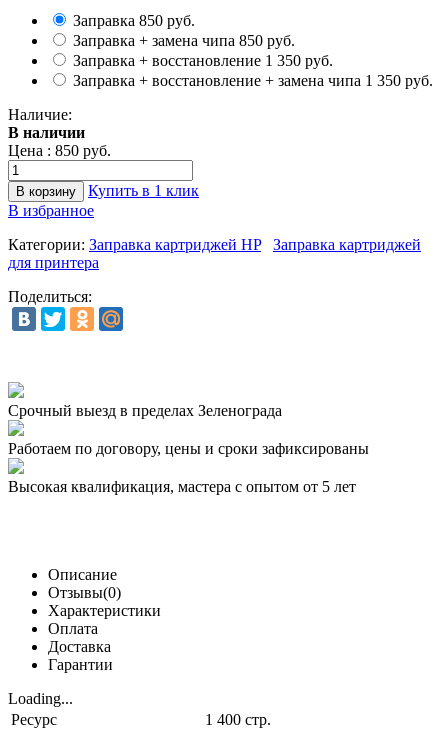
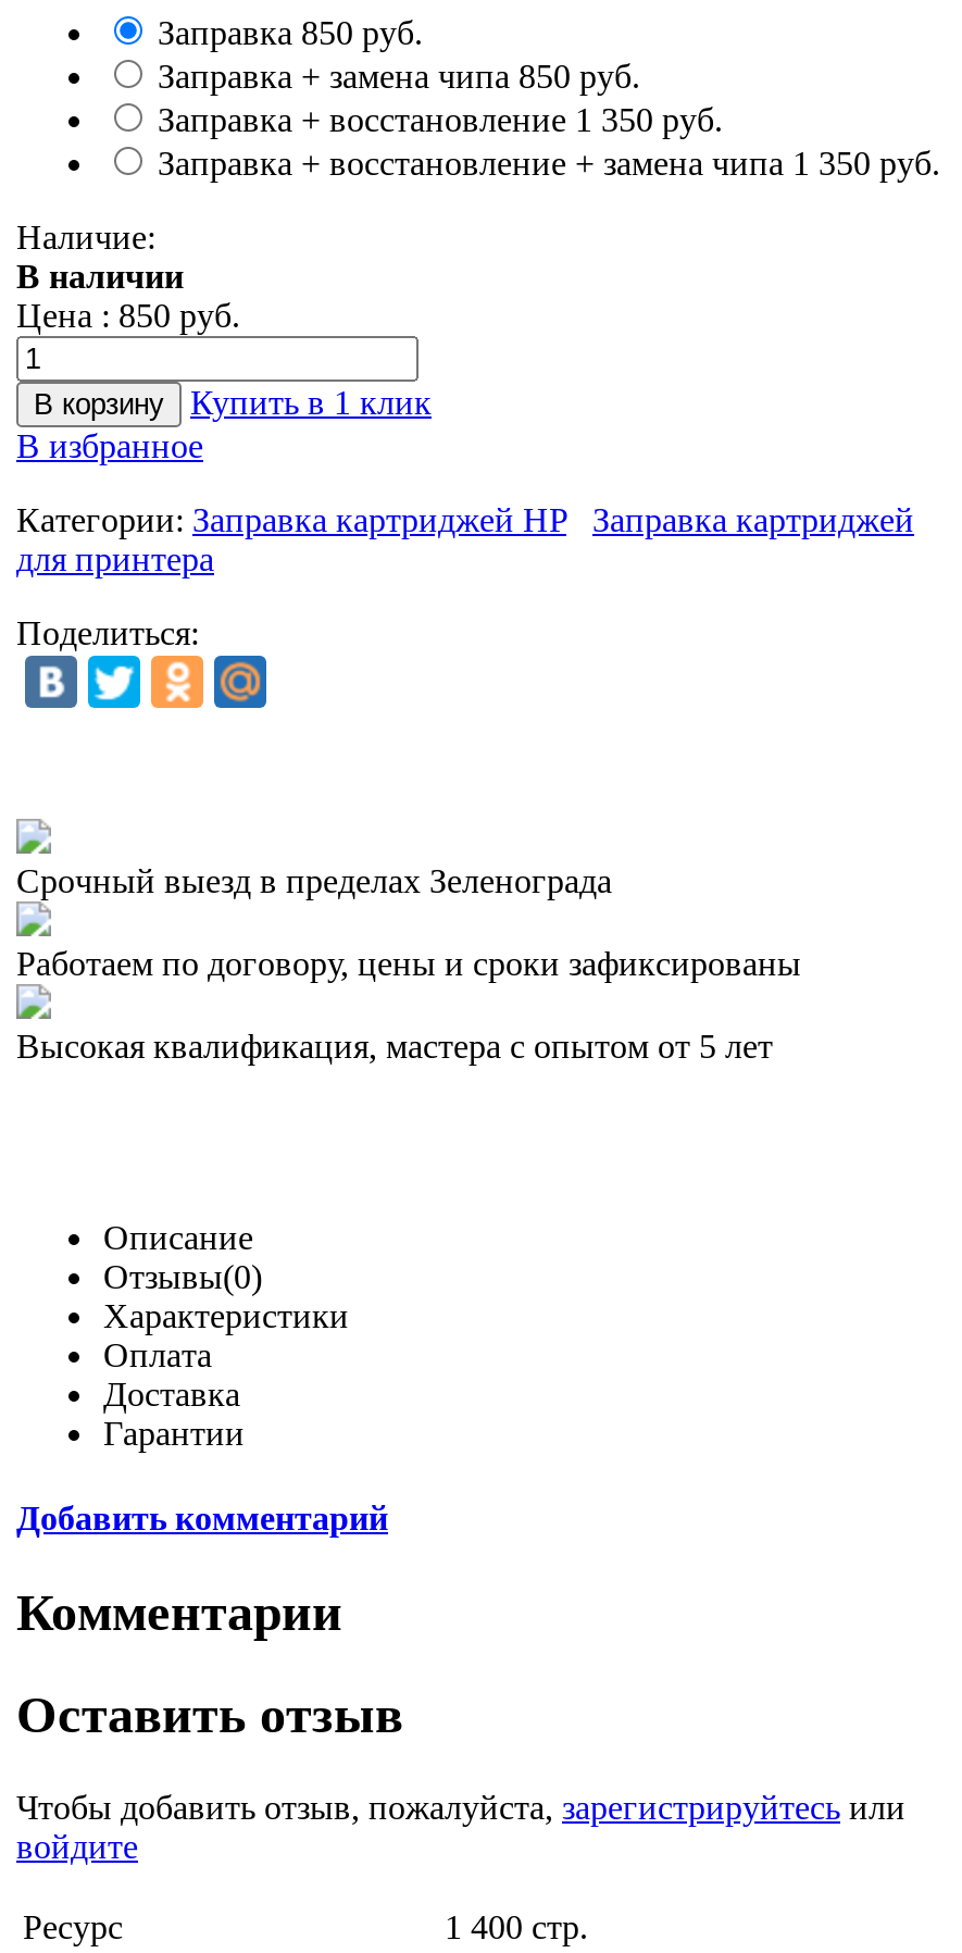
- Loading...
+ Добавить комментарий
+ Комментарии
+ Оставить отзыв
+ Чтобы добавить отзыв, пожалуйста, зарегистрируйтесь или
+ войдите
